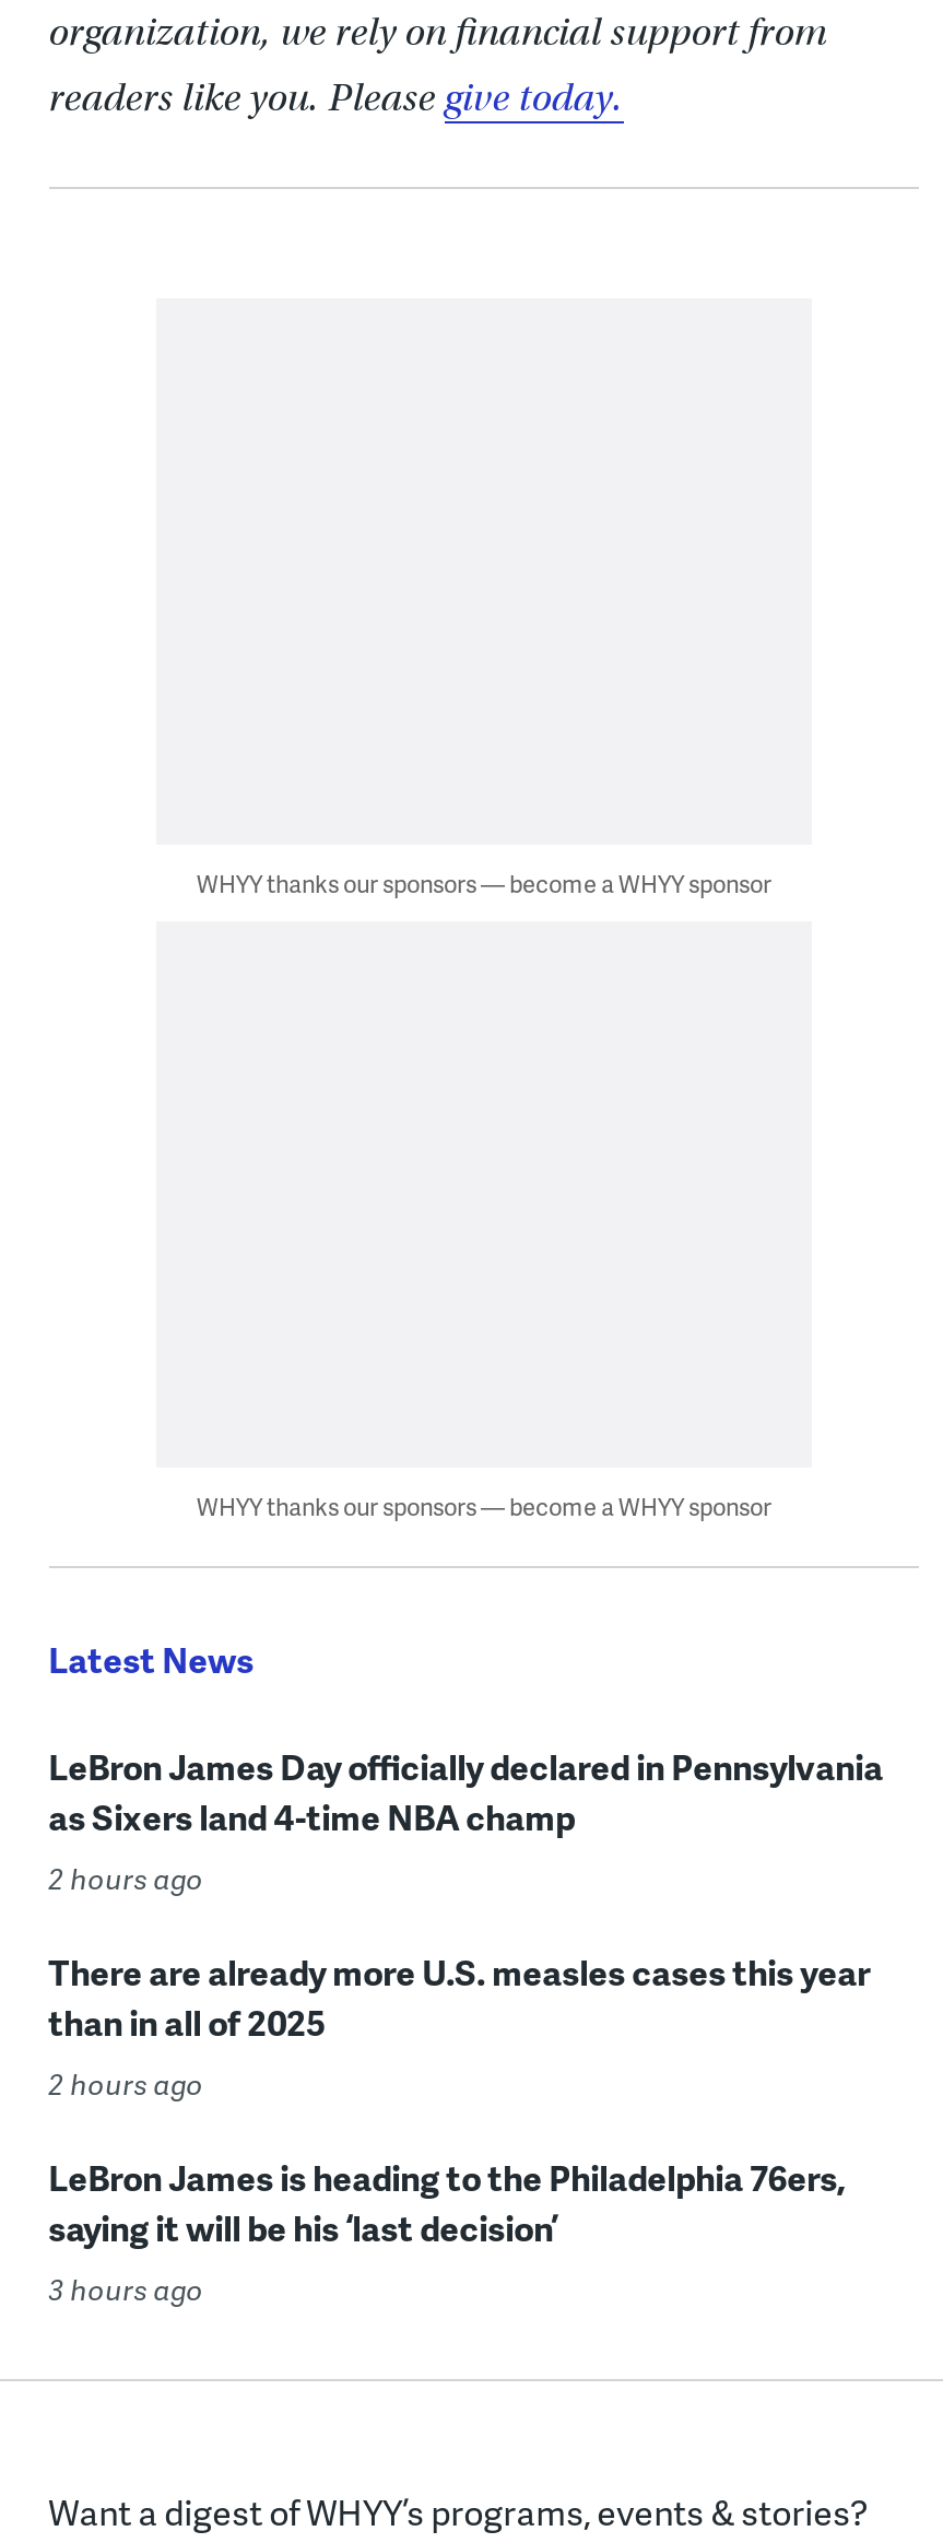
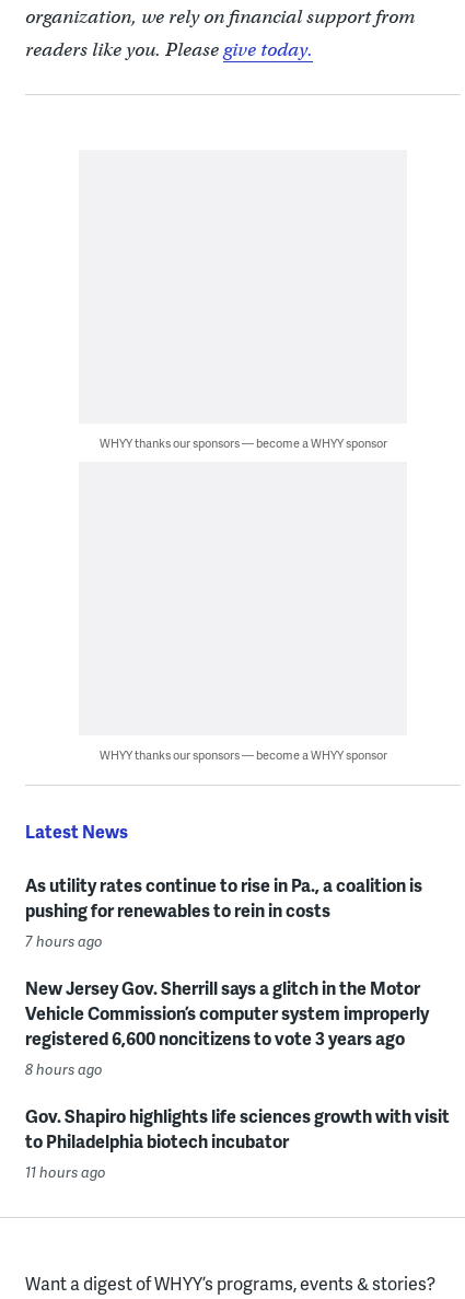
- LeBron James Day officially declared in Pennsylvania
- as Sixers land 4-time NBA champ
- 2 hours ago
+ As utility rates continue to rise in Pa., a coalition is
+ pushing for renewables to rein in costs
+ 7 hours ago

- There are already more U.S. measles cases this year
- than in all of 2025
- 2 hours ago
+ New Jersey Gov. Sherrill says a glitch in the Motor
+ Vehicle Commission’s computer system improperly
+ registered 6,600 noncitizens to vote 3 years ago
+ 8 hours ago

- LeBron James is heading to the Philadelphia 76ers,
- saying it will be his ‘last decision’
- 3 hours ago
+ Gov. Shapiro highlights life sciences growth with visit
+ to Philadelphia biotech incubator
+ 11 hours ago
